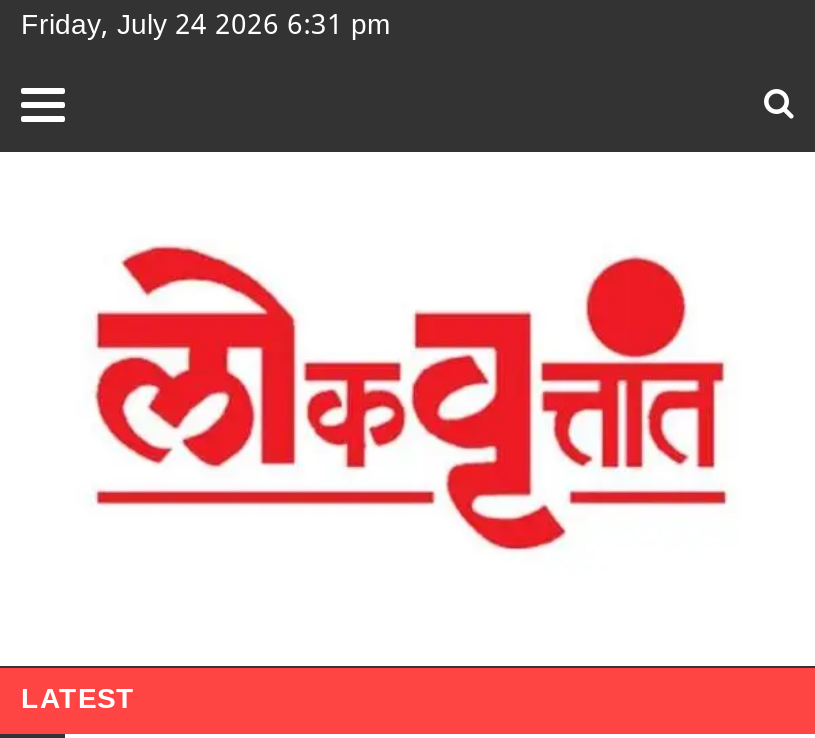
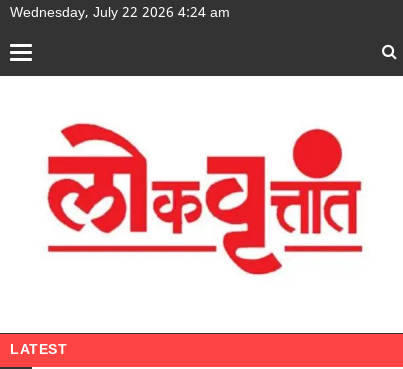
- Friday, July 24 2026 6:31 pm
+ Wednesday, July 22 2026 4:24 am
